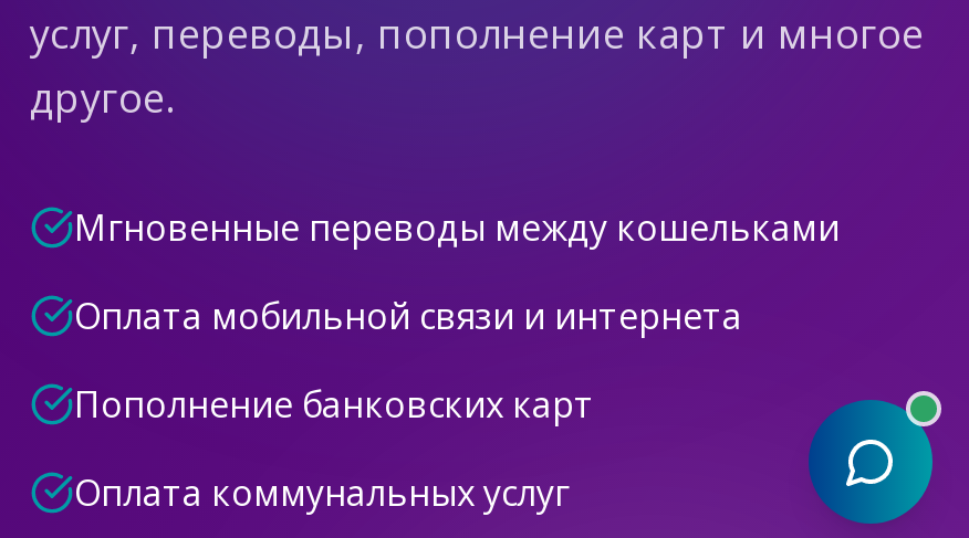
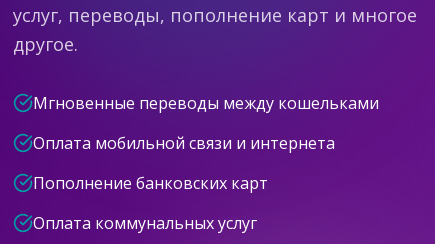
- [image]
